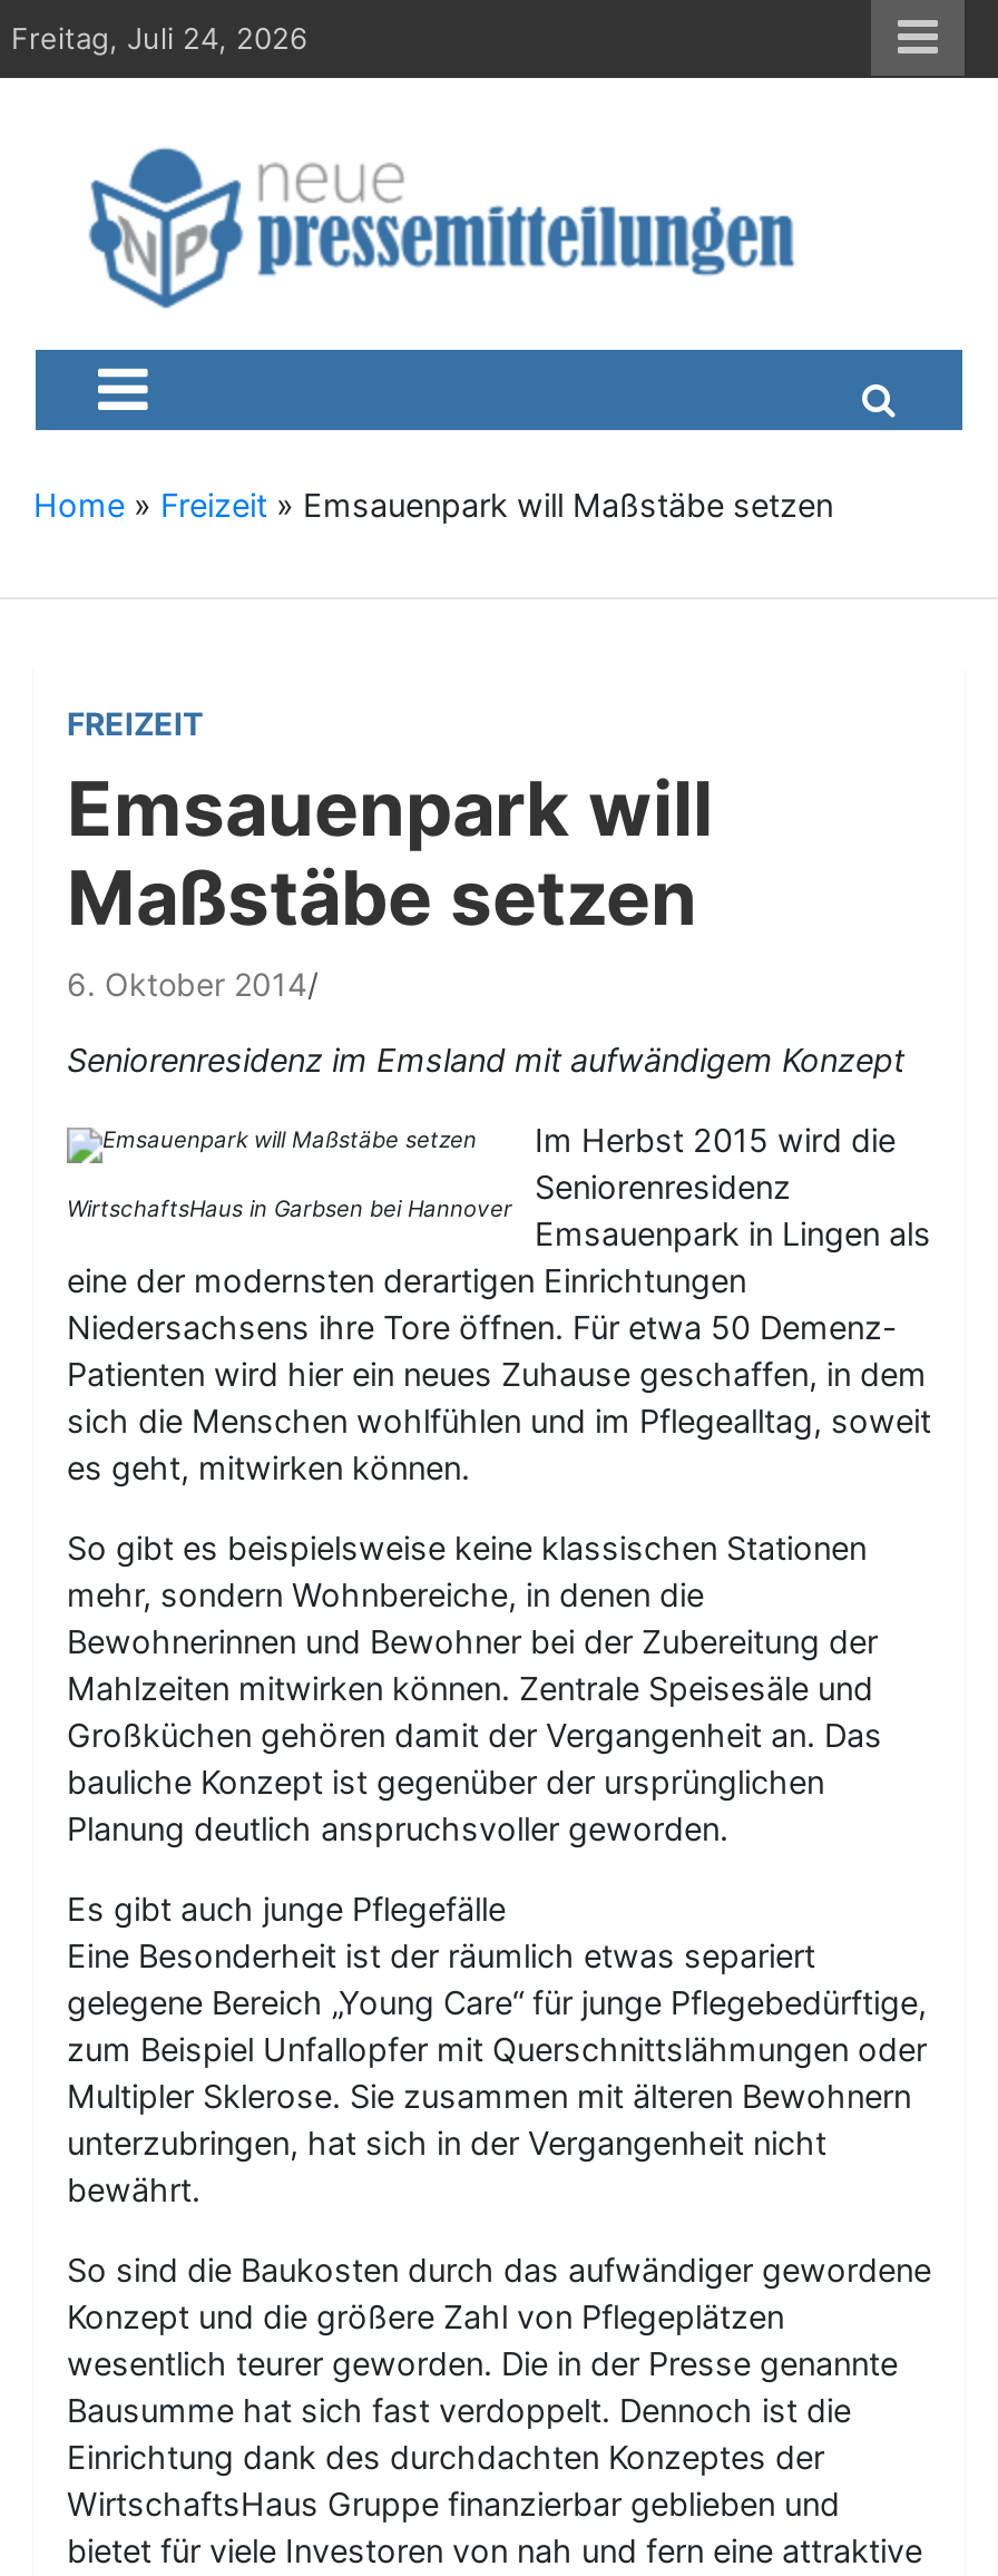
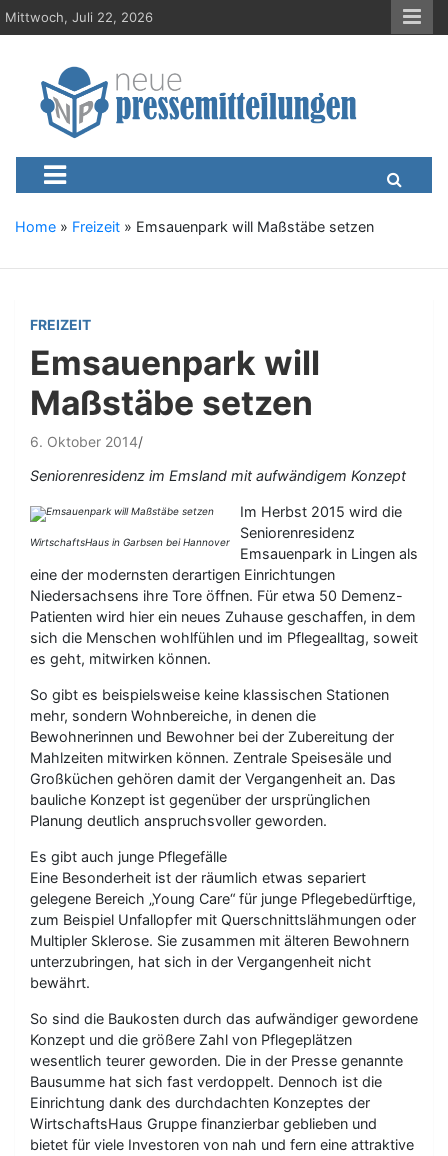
- Freitag, Juli 24, 2026
+ Mittwoch, Juli 22, 2026
